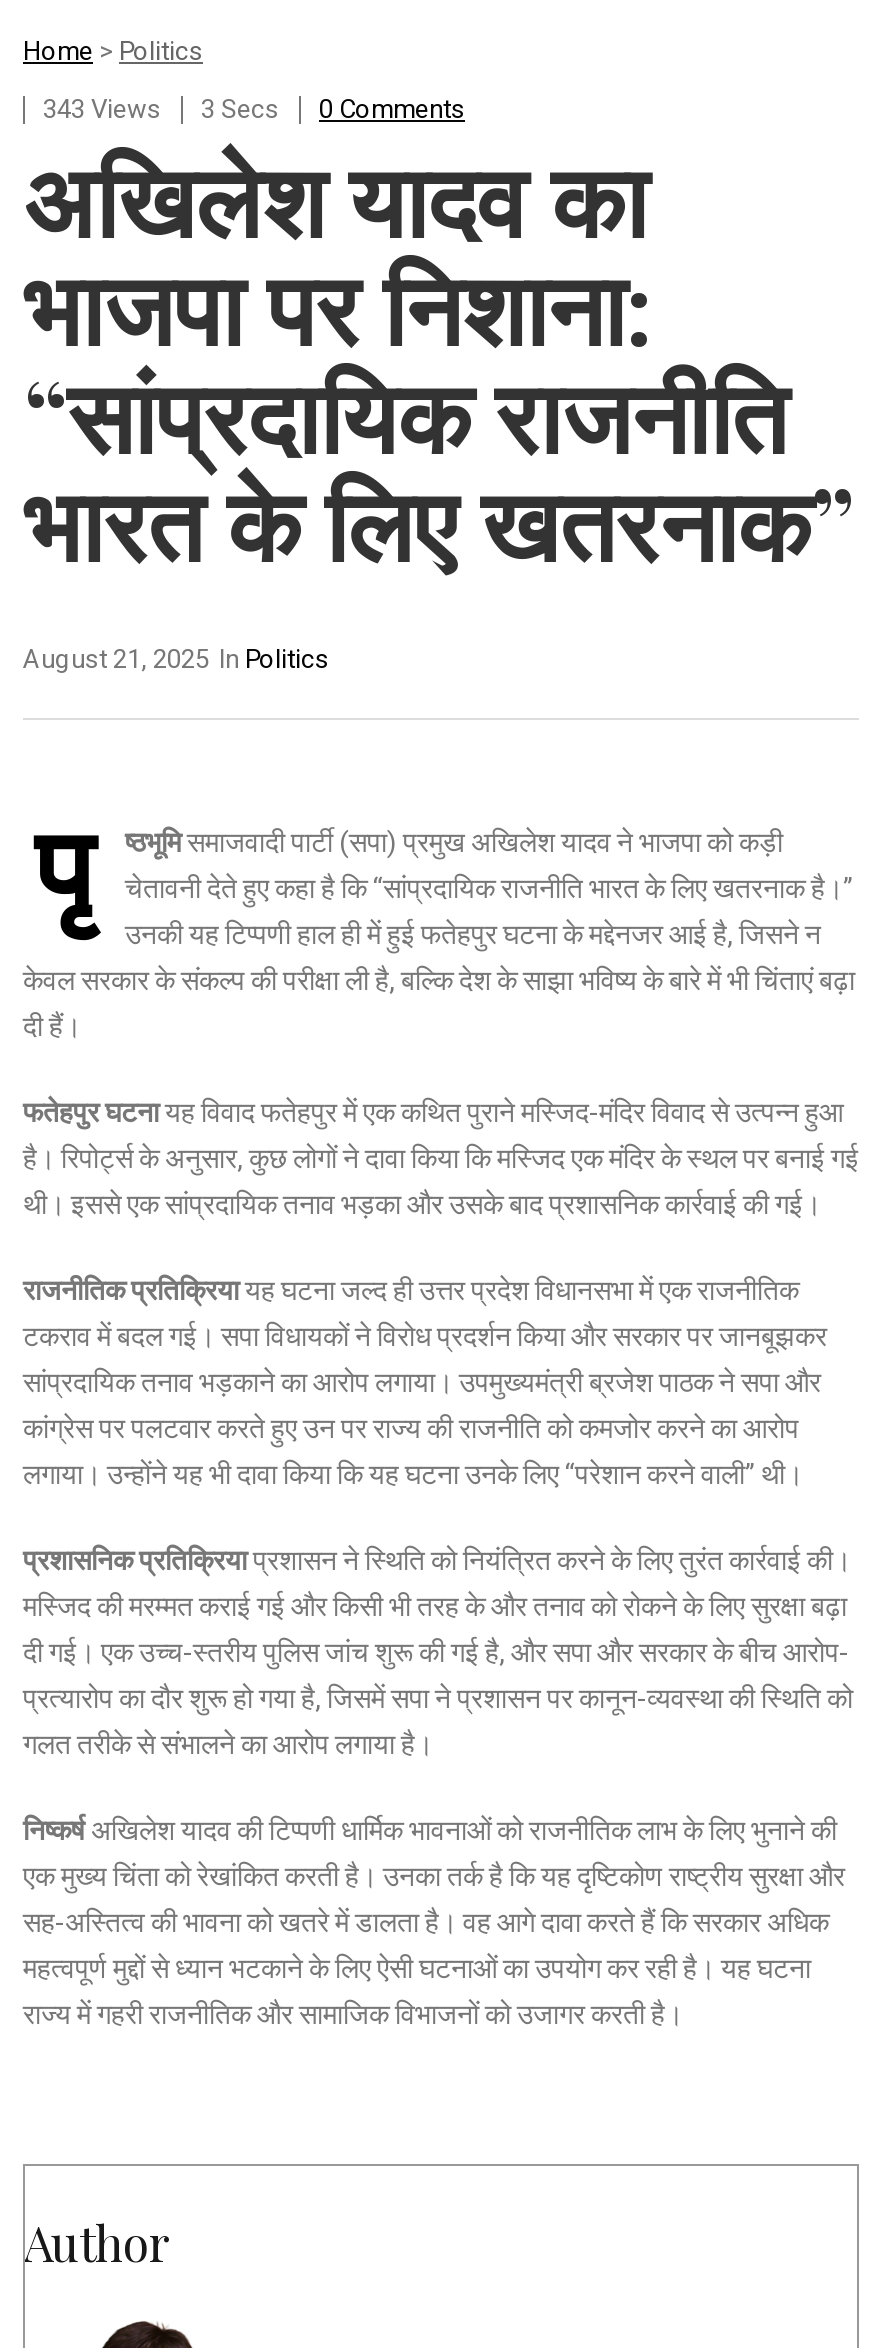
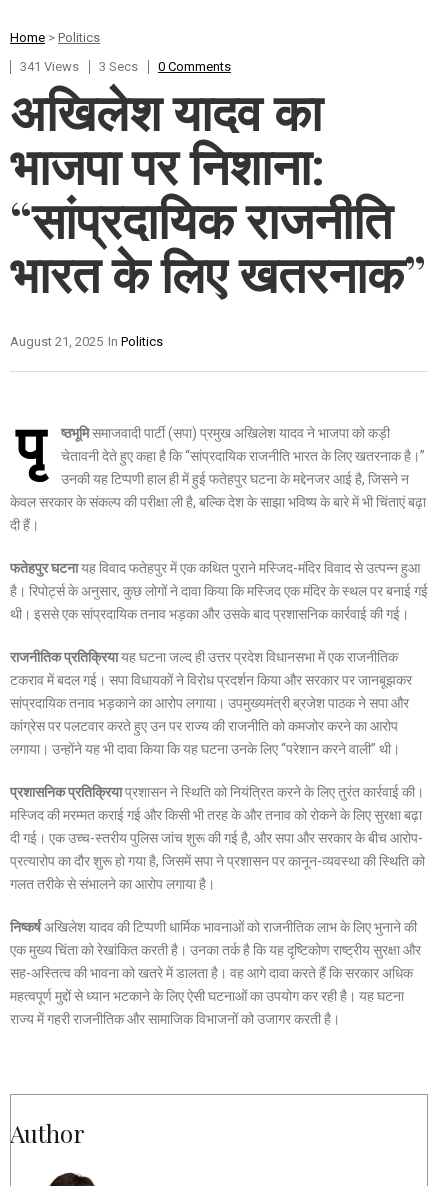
- 343 Views 3 Secs 0 Comments
+ 341 Views 3 Secs 0 Comments
